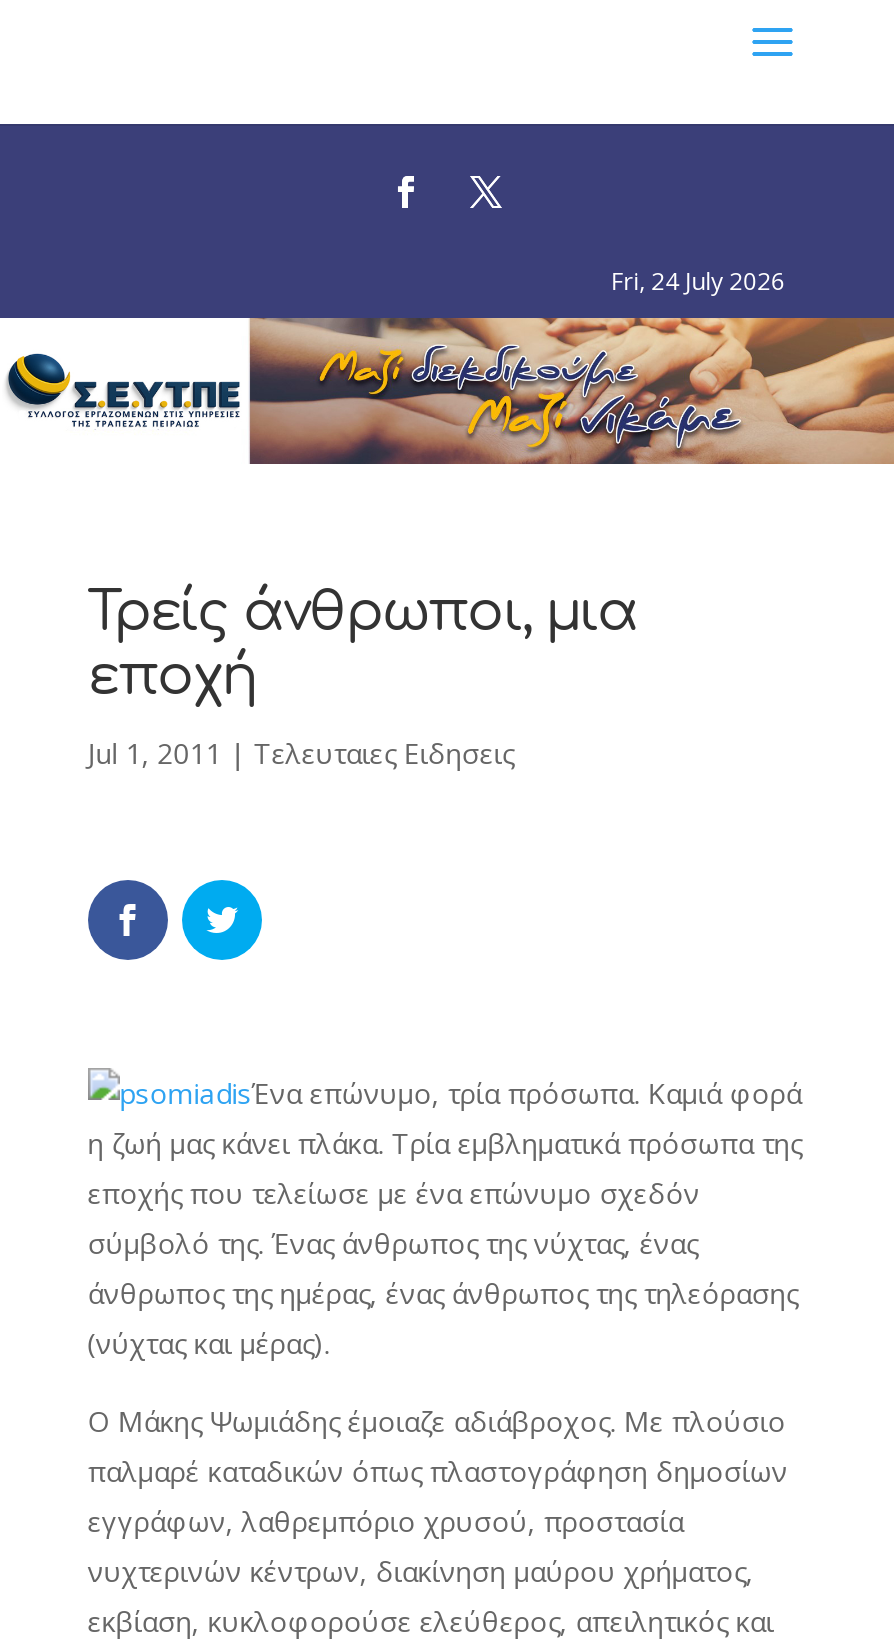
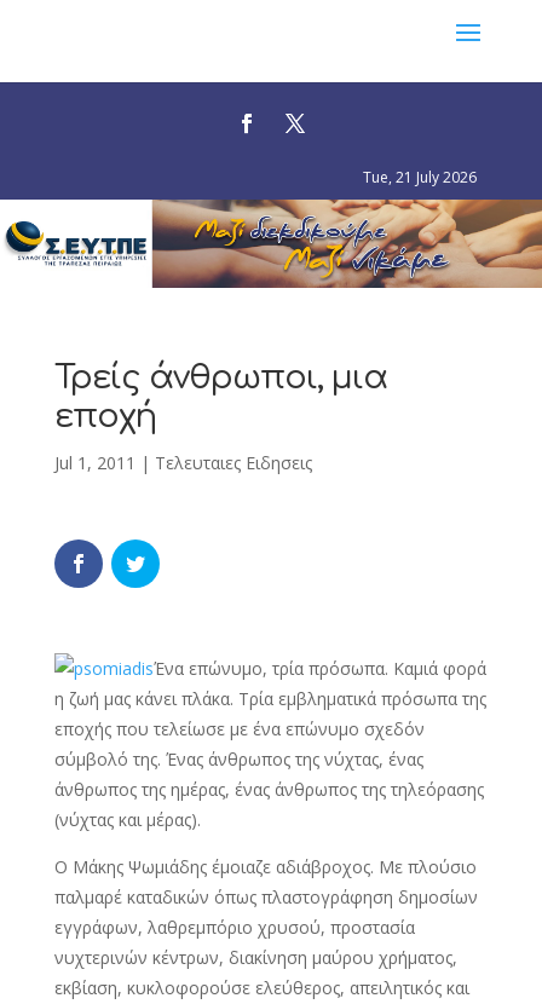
- Fri, 24 July 2026
+ Tue, 21 July 2026
